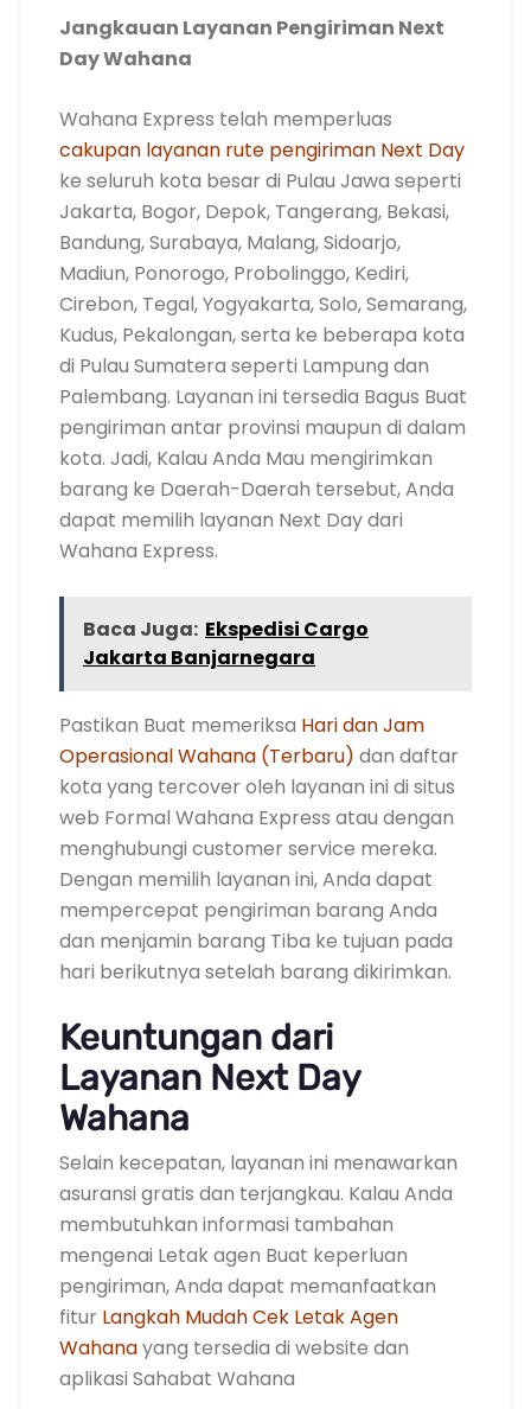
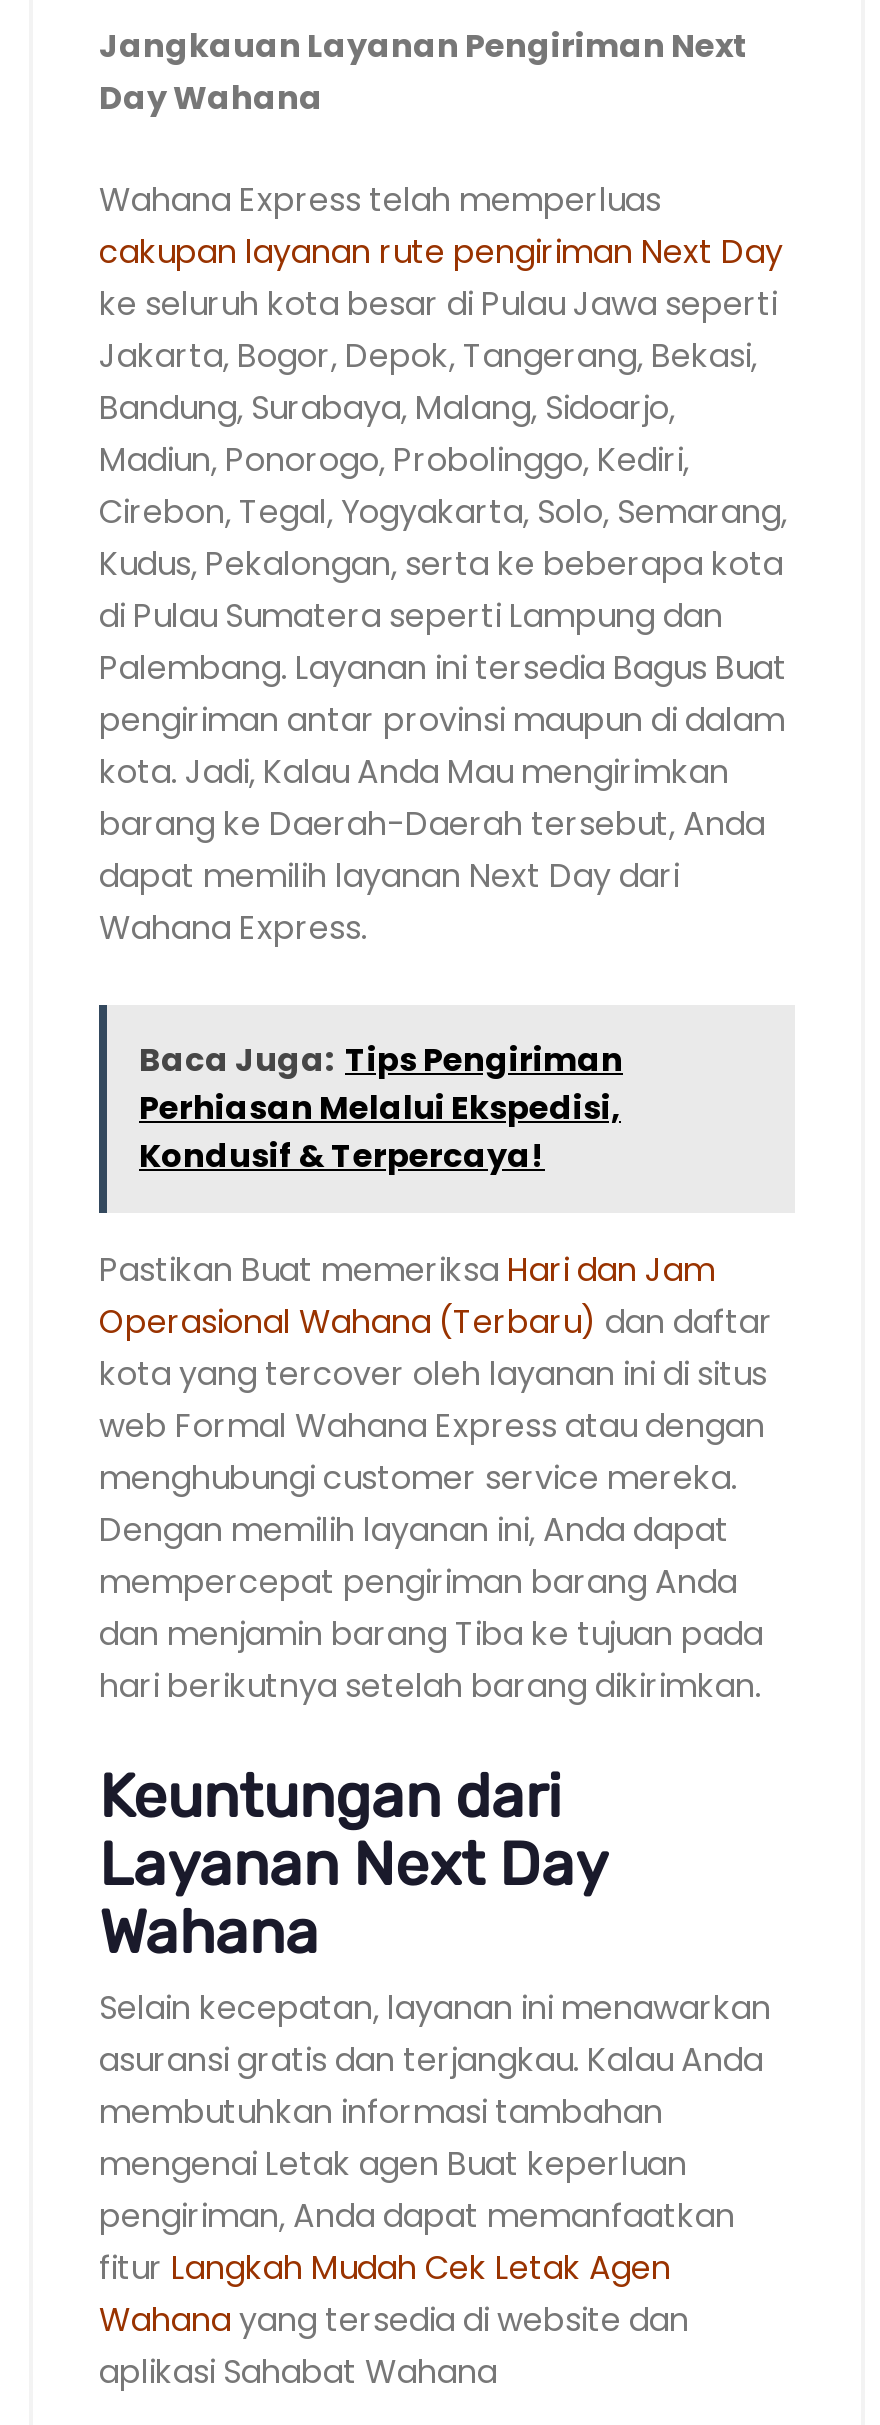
- Baca Juga: Ekspedisi Cargo
- Jakarta Banjarnegara
+ Baca Juga: Tips Pengiriman
+ Perhiasan Melalui Ekspedisi,
+ Kondusif & Terpercaya!
